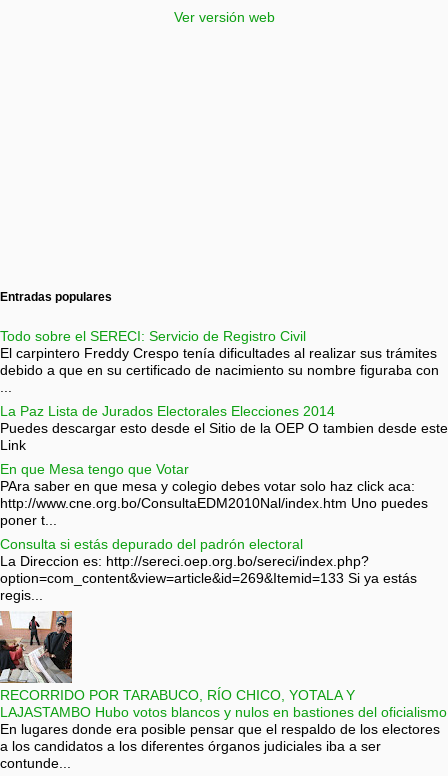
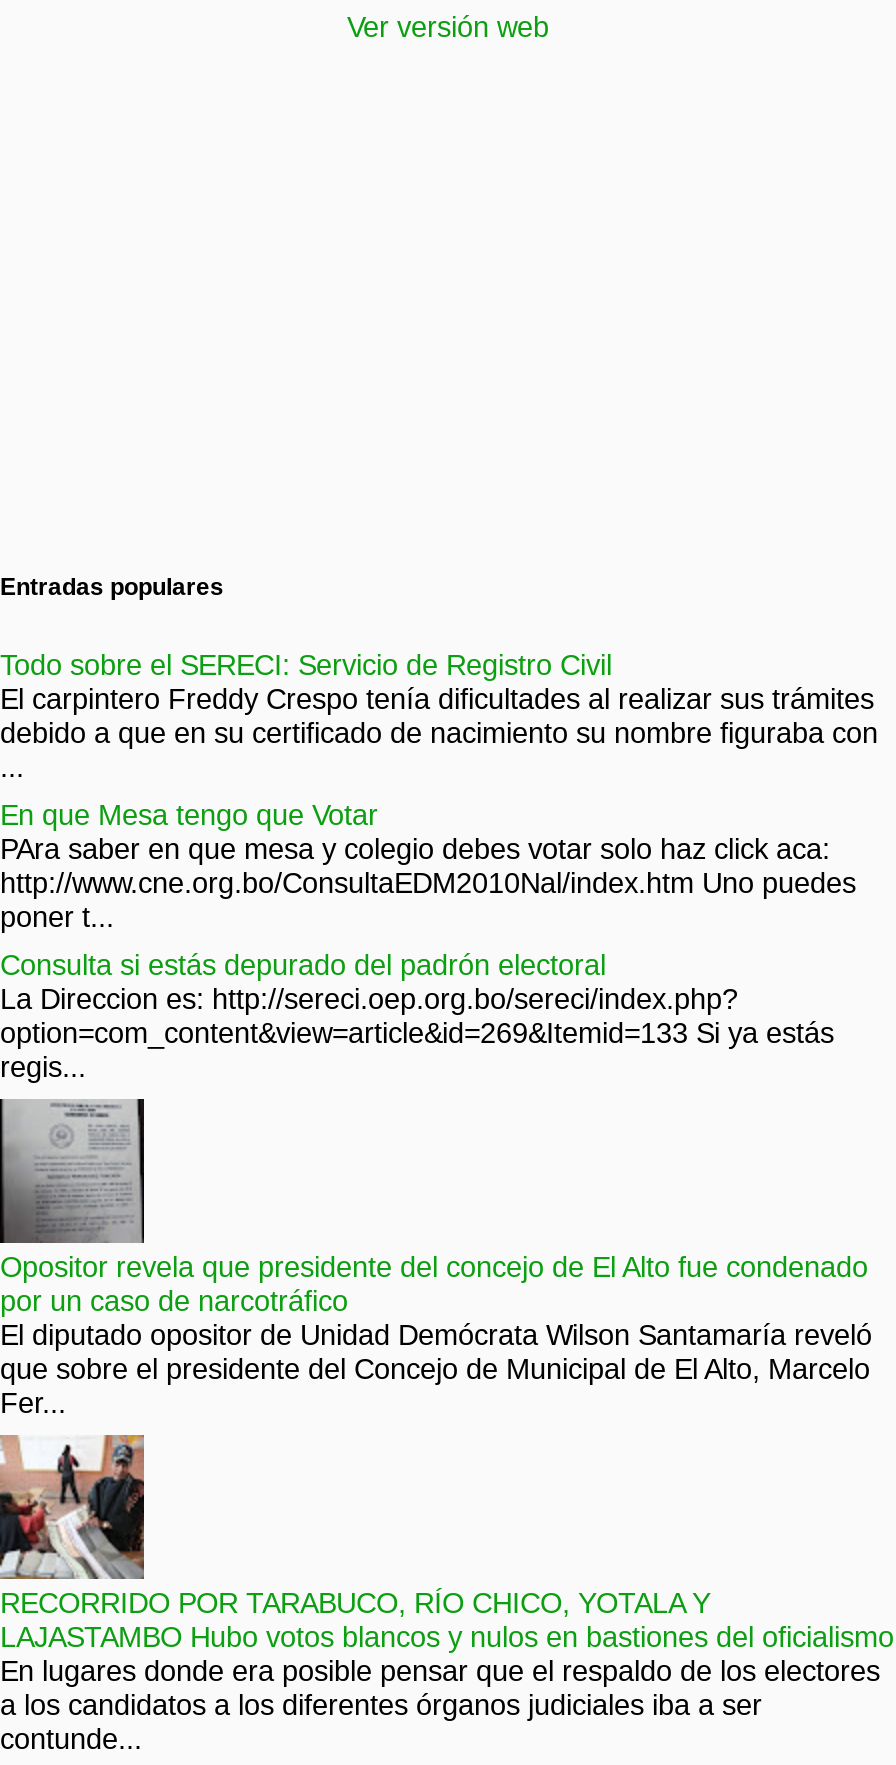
- La Paz Lista de Jurados Electorales Elecciones 2014
- Puedes descargar esto desde el Sitio de la OEP O tambien desde este
- Link

moved up: En que Mesa tengo que Votar | PAra saber en que mesa y colegio debes votar solo haz click aca: | http://www.cne.org.bo/ConsultaEDM2010Nal/index.htm Uno puedes | poner t... | Consulta si estás depurado del padrón electoral | La Direccion es: http://sereci.oep.org.bo/sereci/index.php? | option=com_content&view=article&id=269&Itemid=133 Si ya estás | regis...

+ [image]
+ Opositor revela que presidente del concejo de El Alto fue condenado
+ por un caso de narcotráfico
+ El diputado opositor de Unidad Demócrata Wilson Santamaría reveló
+ que sobre el presidente del Concejo de Municipal de El Alto, Marcelo
+ Fer...
